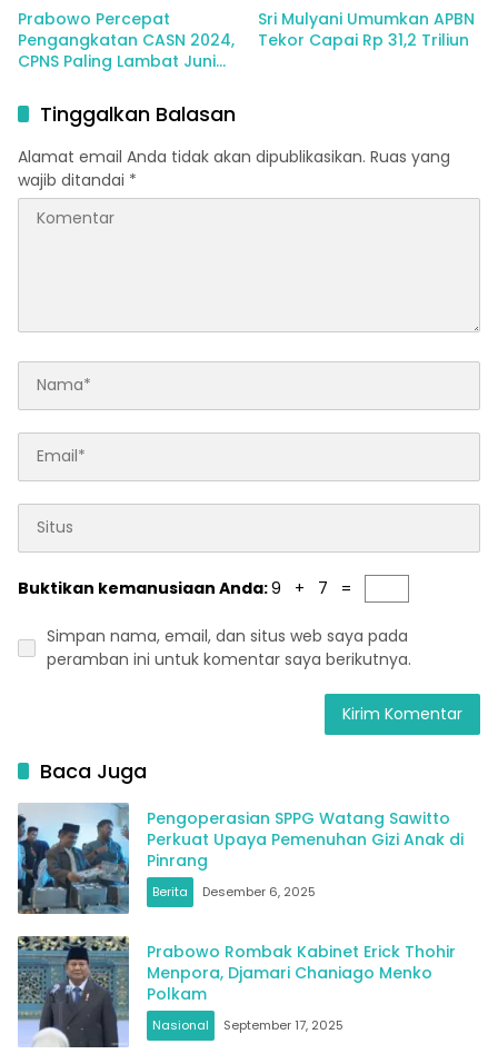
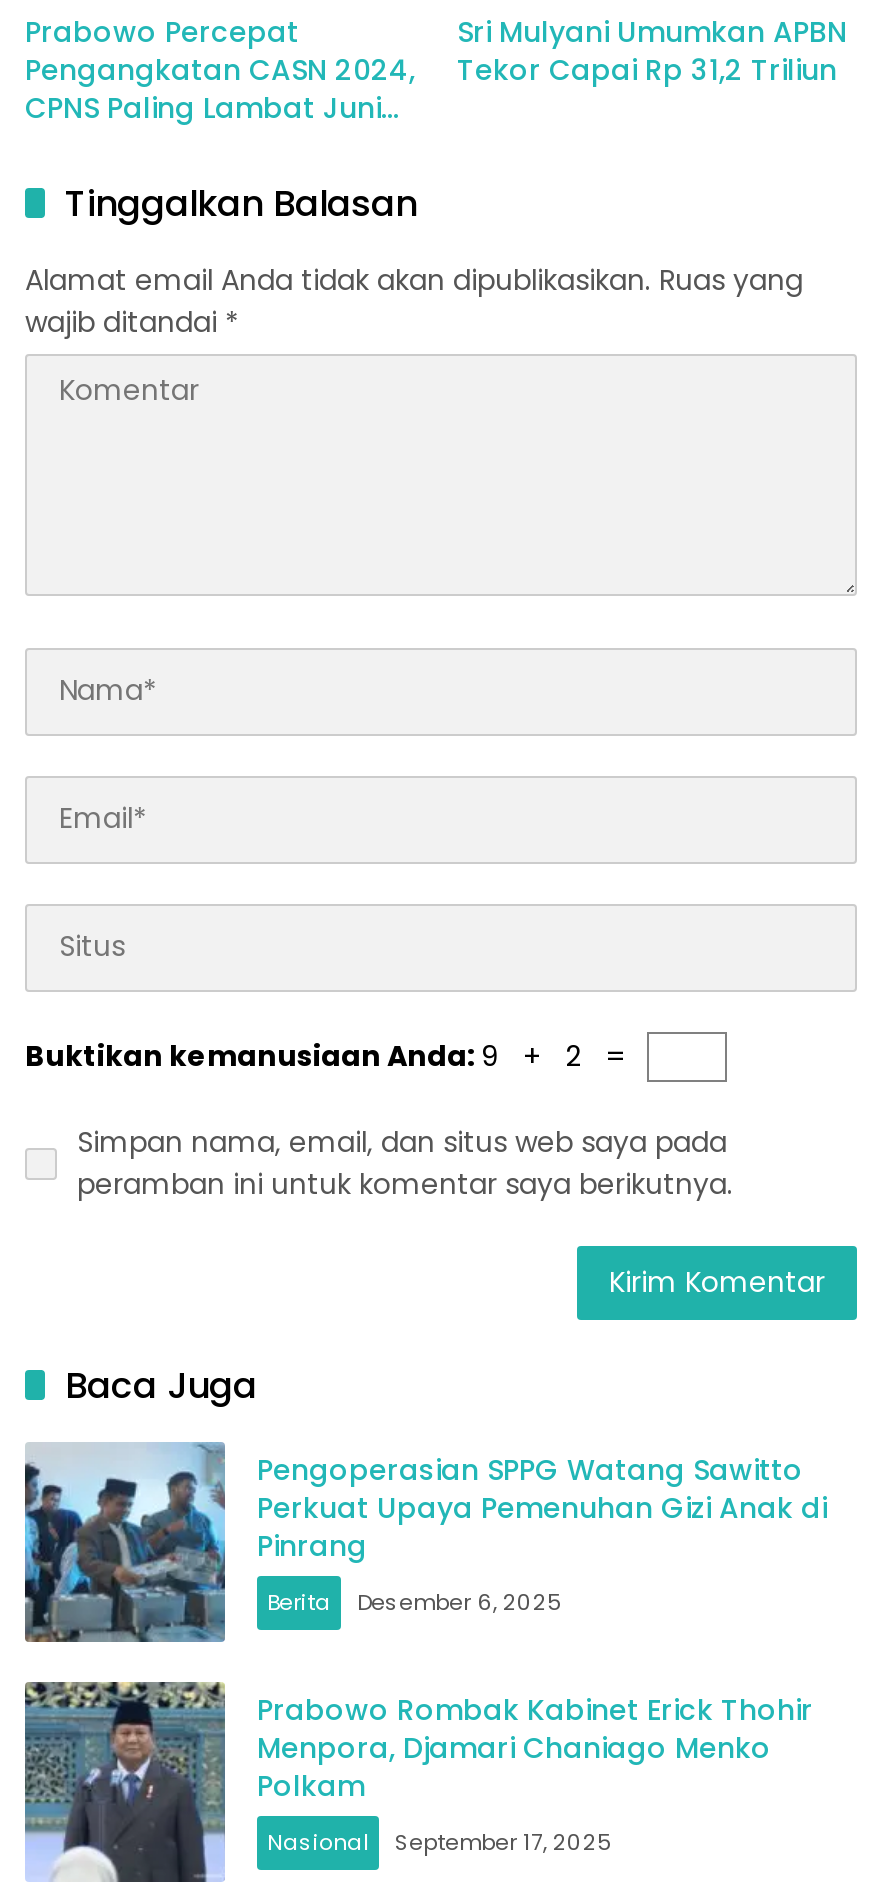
- Buktikan kemanusiaan Anda: 9 + 7 =
+ Buktikan kemanusiaan Anda: 9 + 2 =
